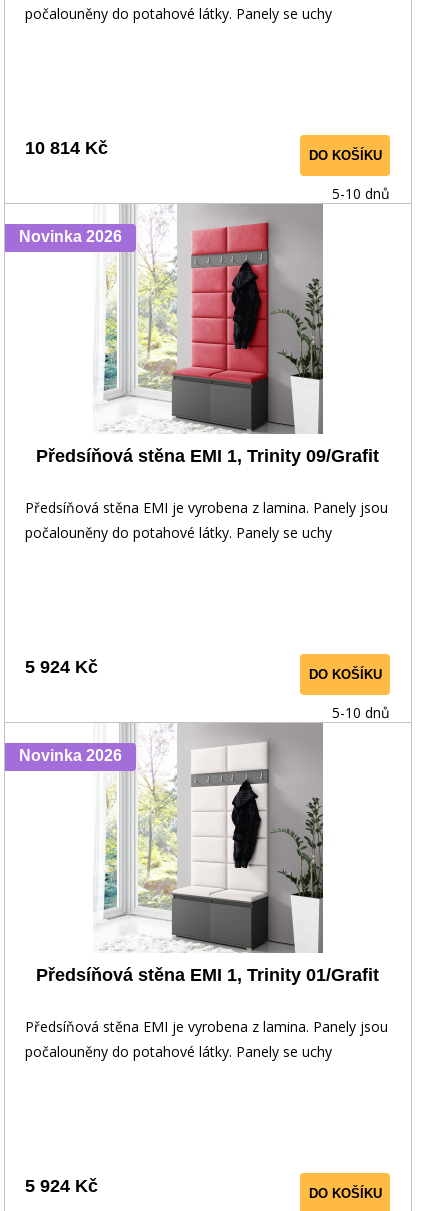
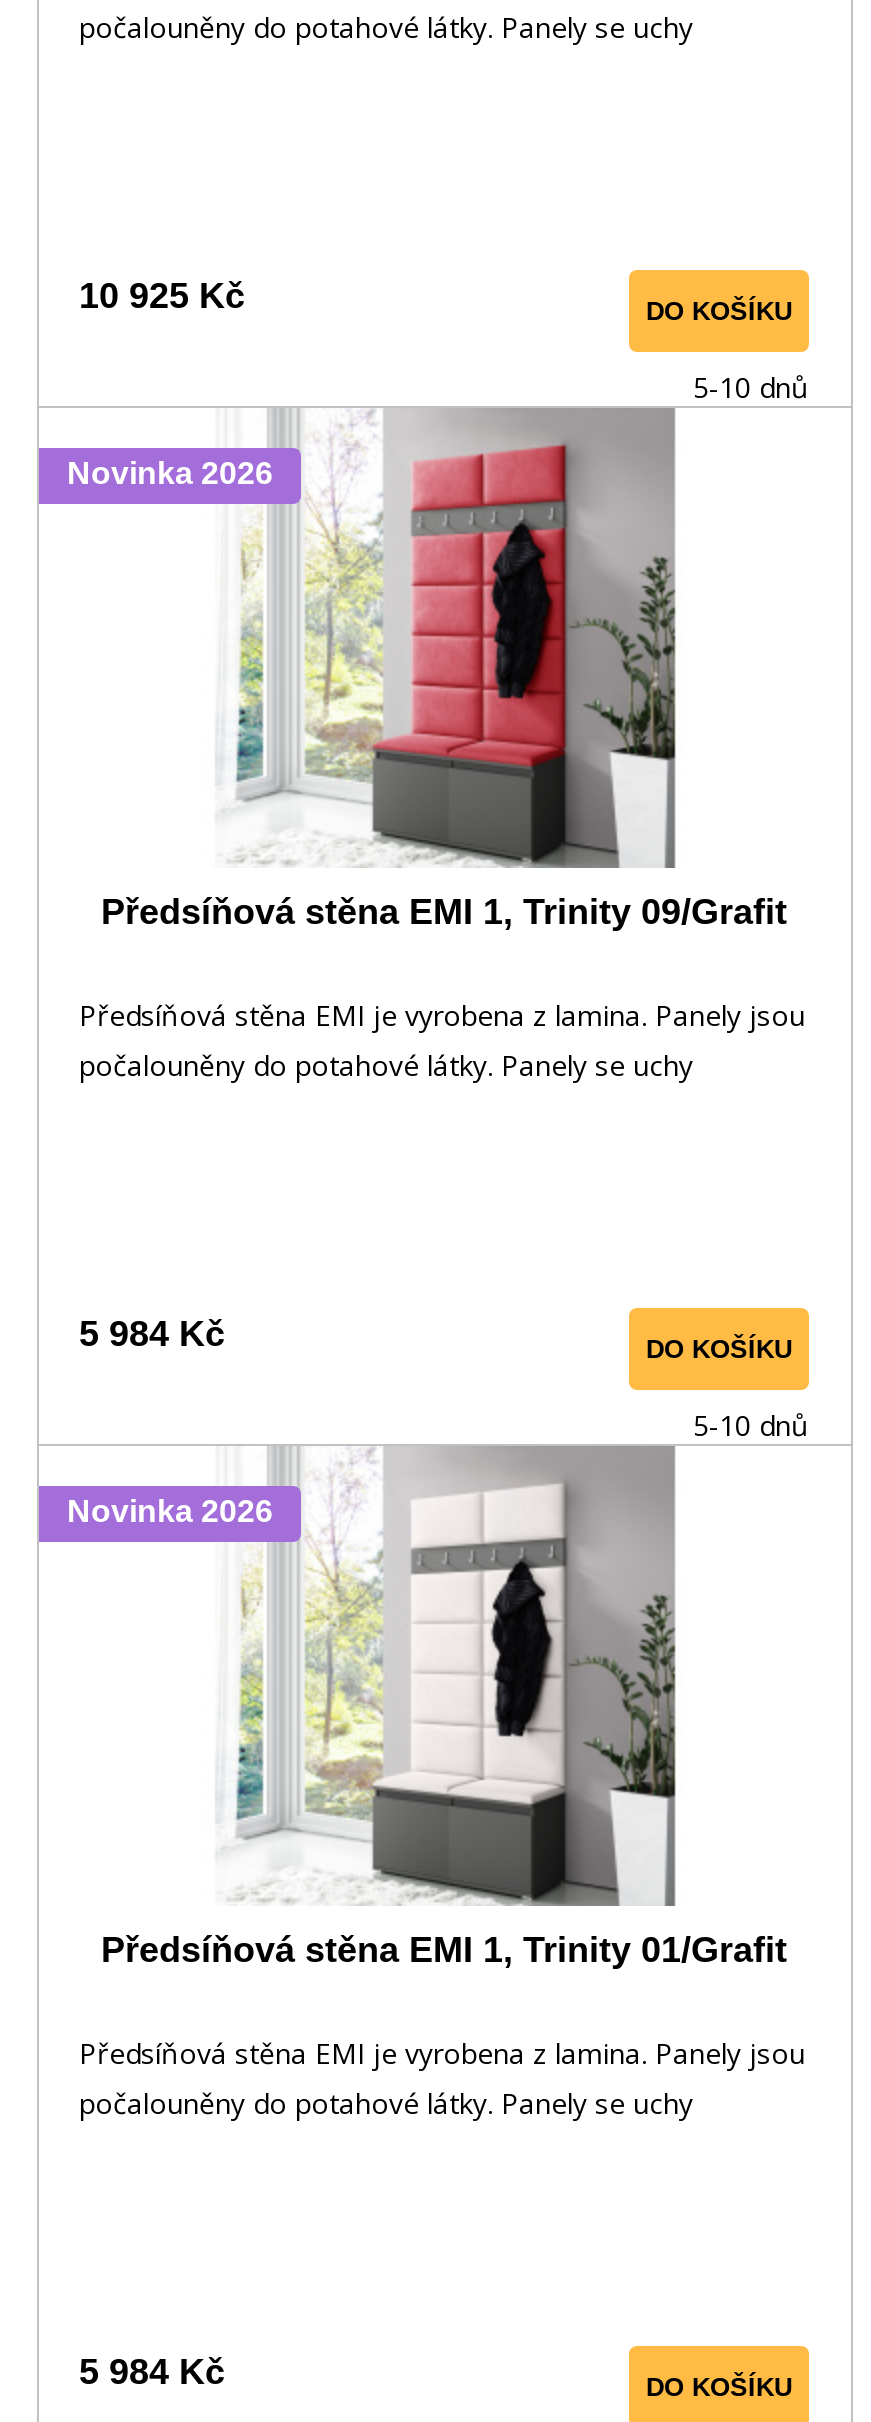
- 10 814 Kč
+ 10 925 Kč

- 5 924 Kč
+ 5 984 Kč

- 5 924 Kč
+ 5 984 Kč
